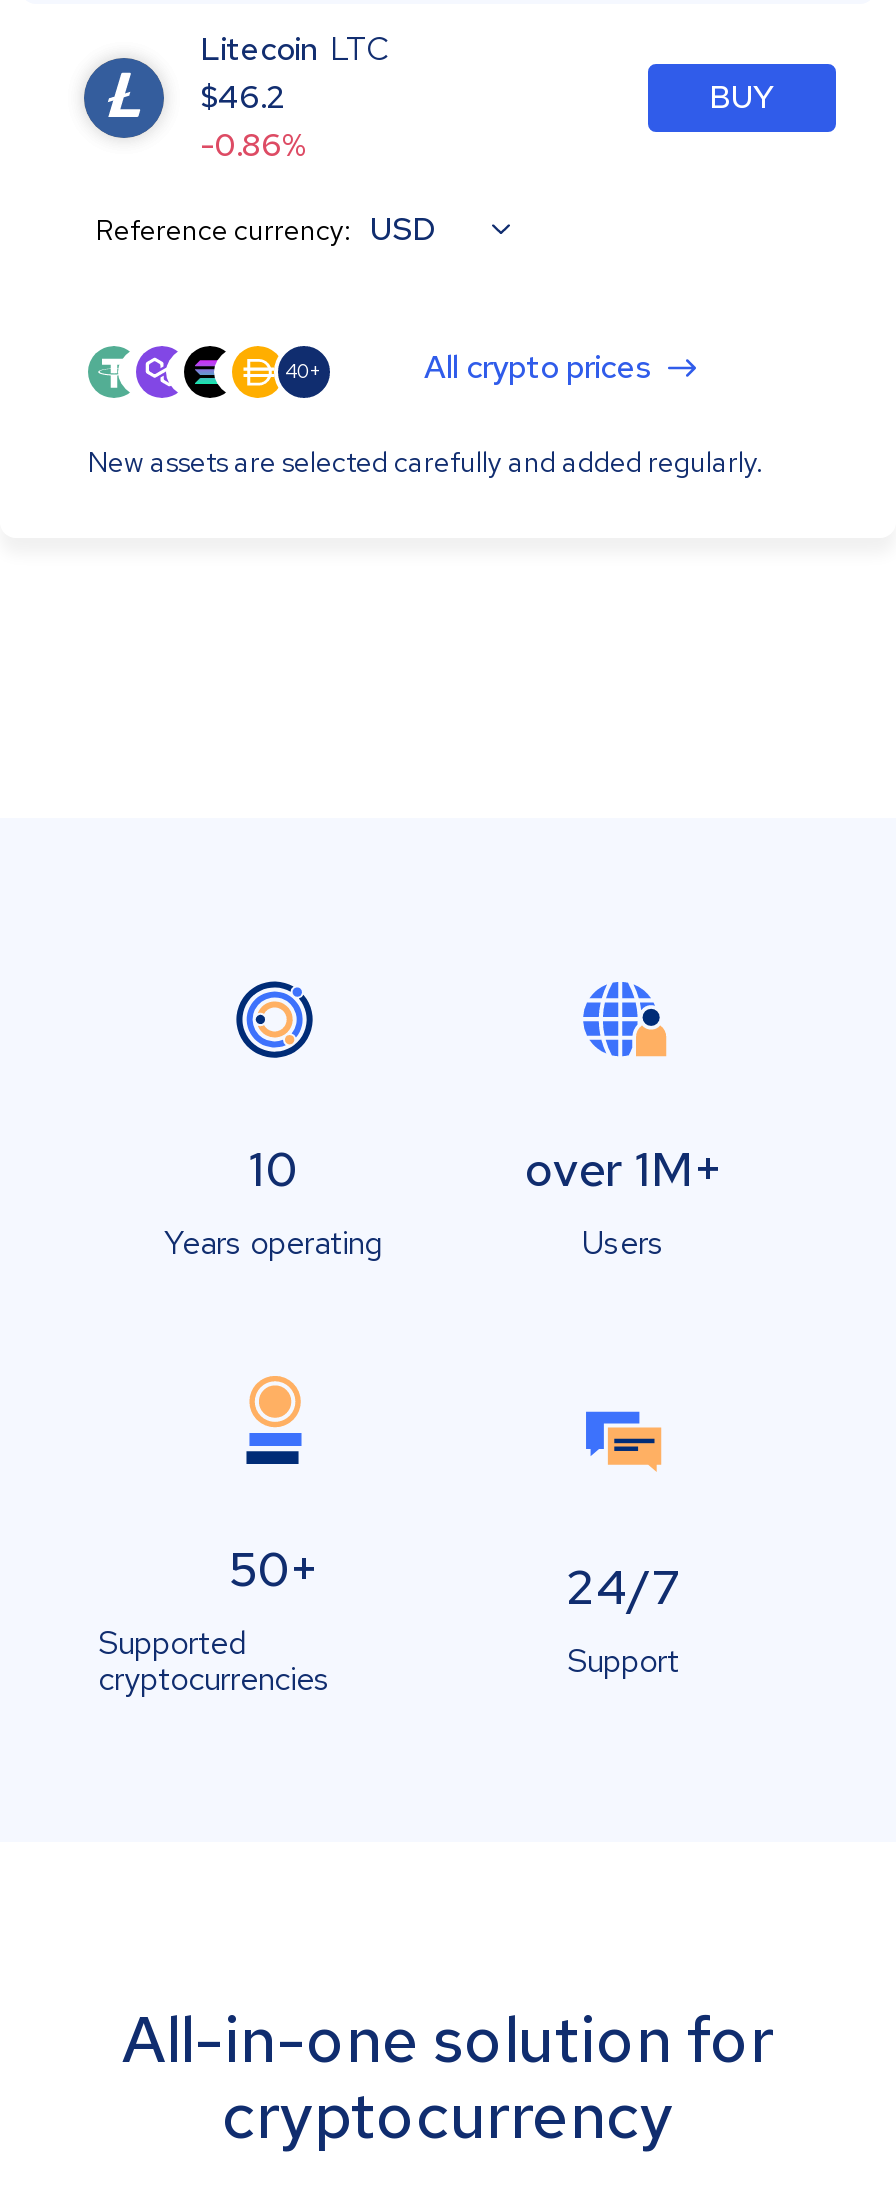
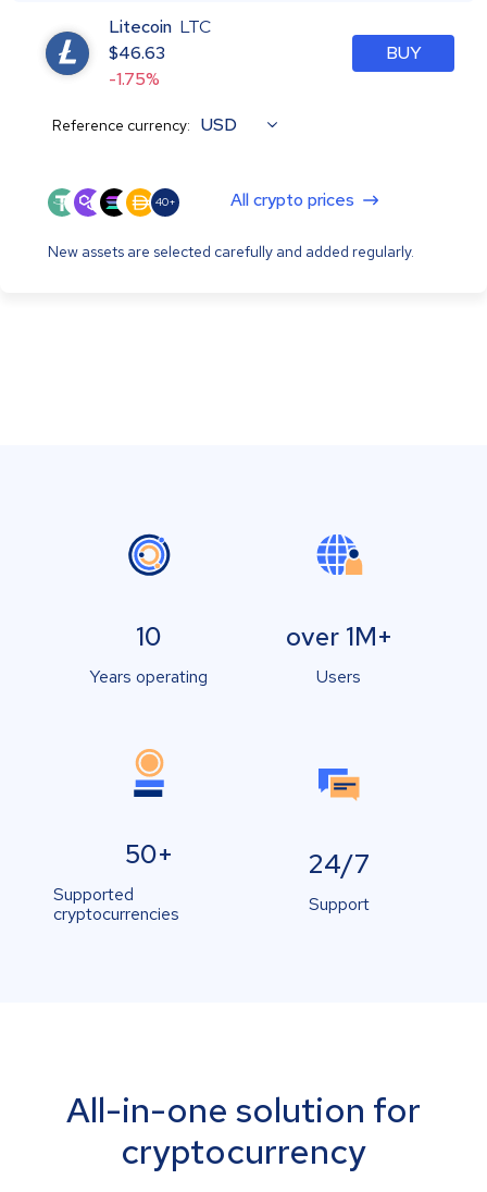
- $46.2
+ $46.63

- -0.86%
+ -1.75%
